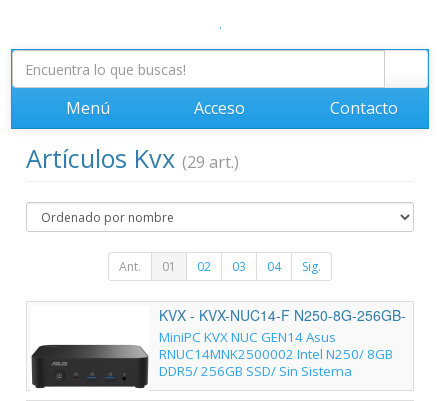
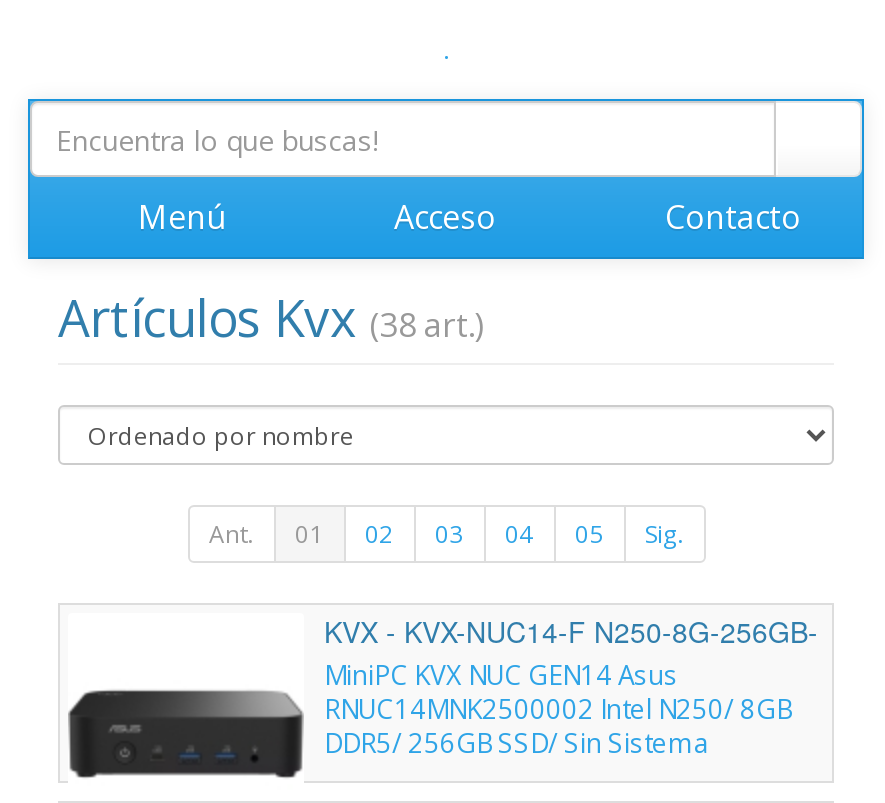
- Artículos Kvx (29 art.)
+ Artículos Kvx (38 art.)

+ 05
